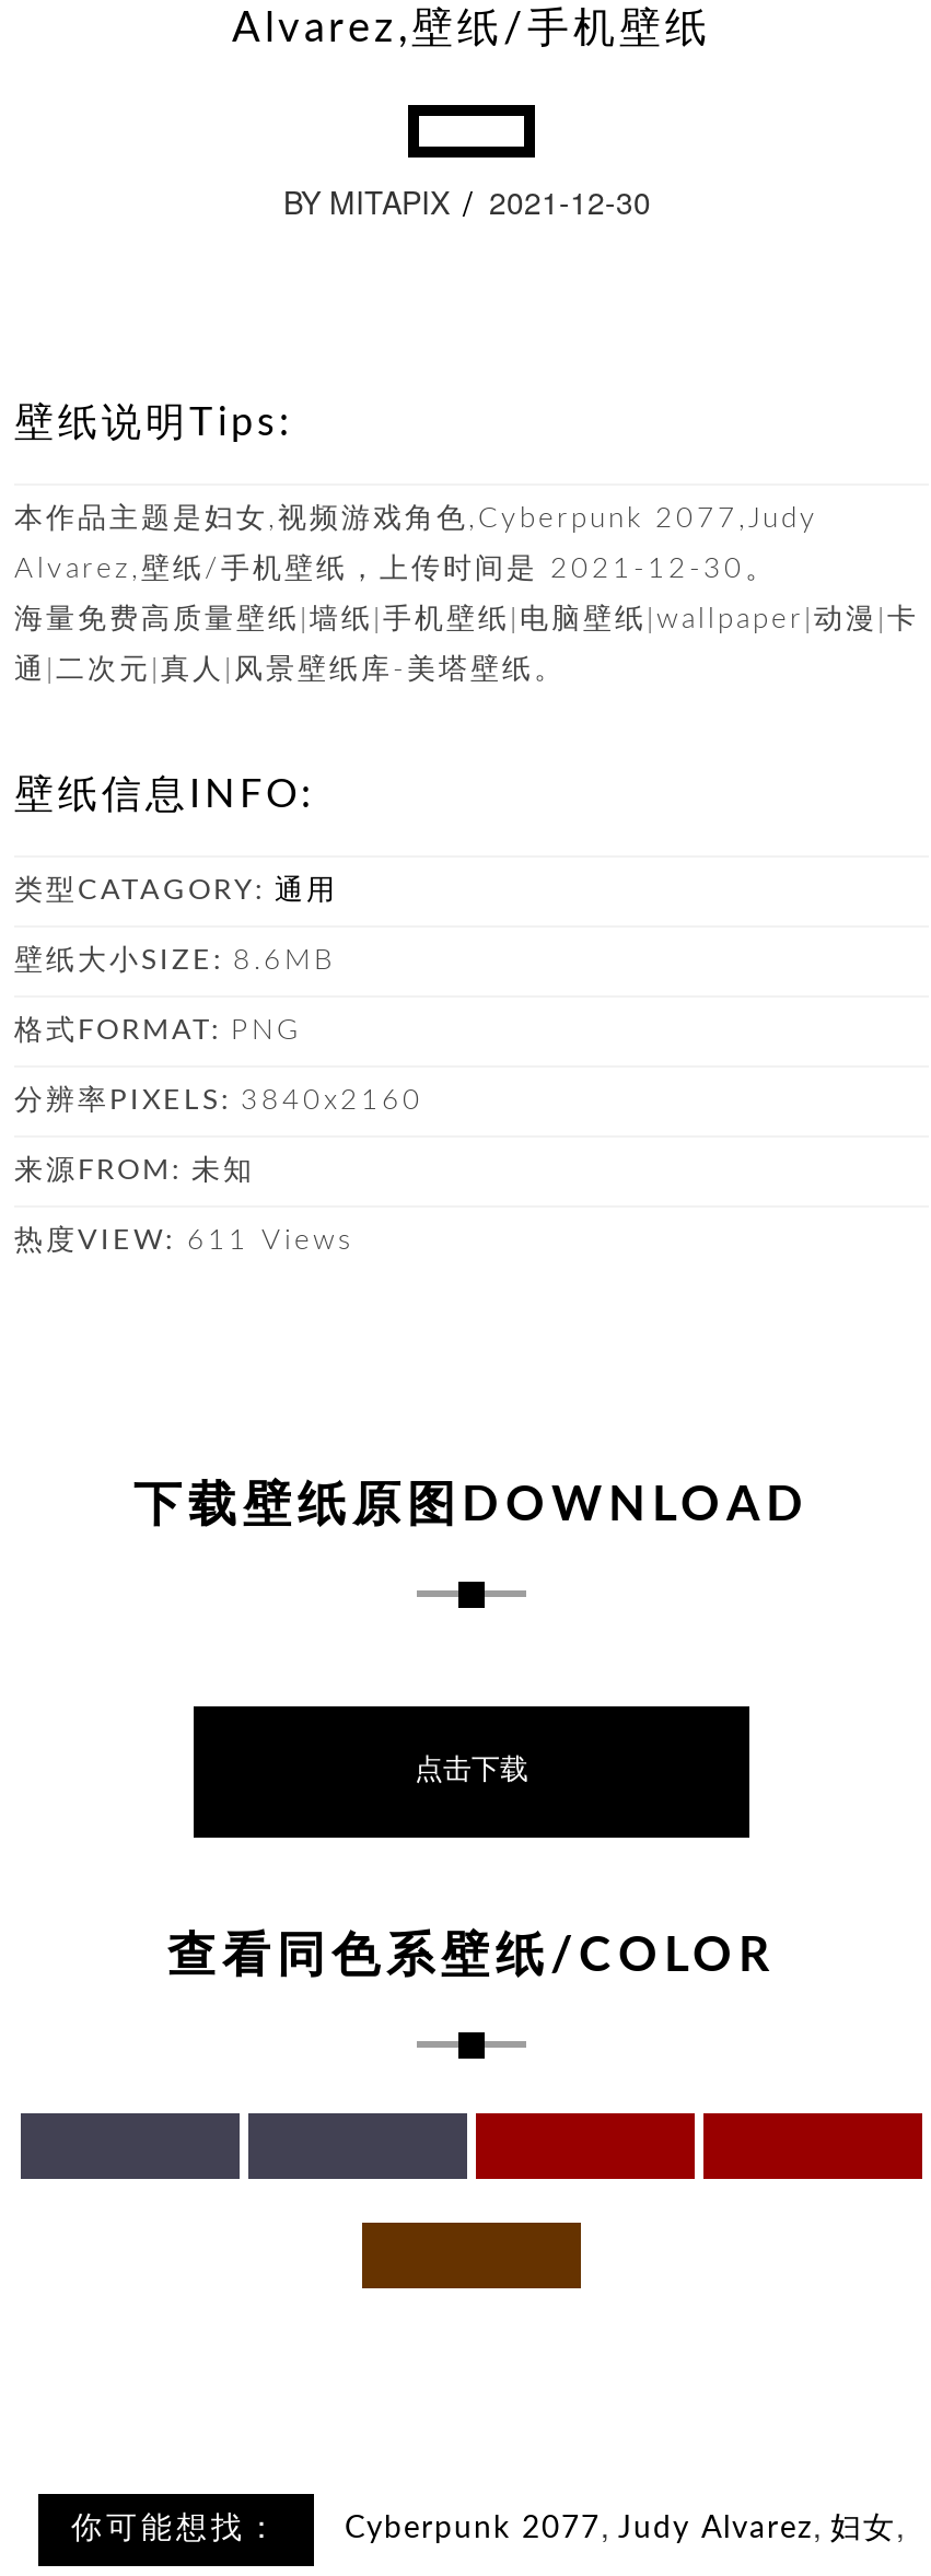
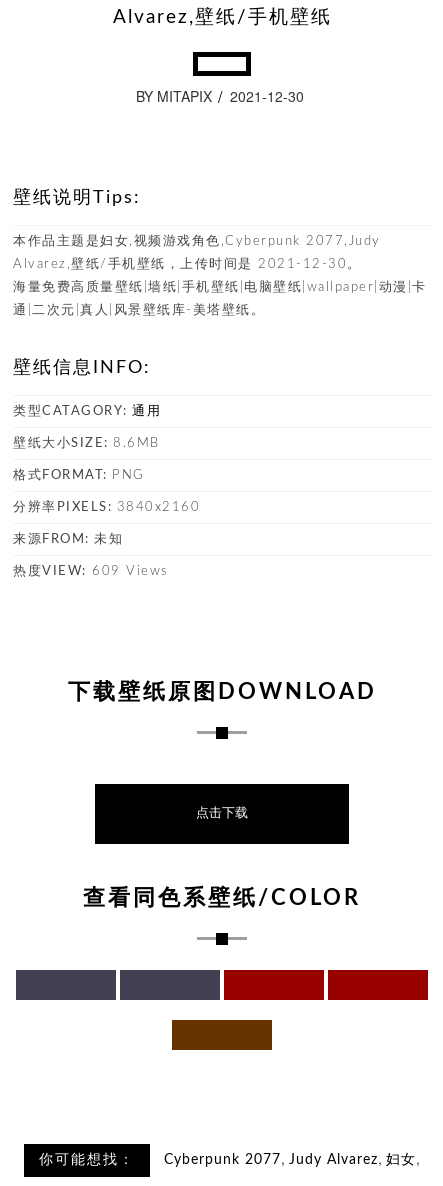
- 热度VIEW: 611 Views
+ 热度VIEW: 609 Views
